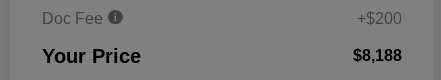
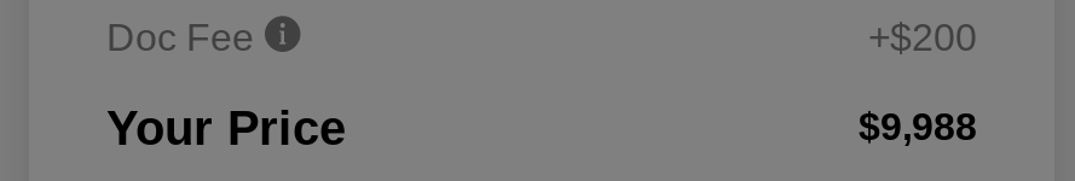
- $8,188
+ $9,988
